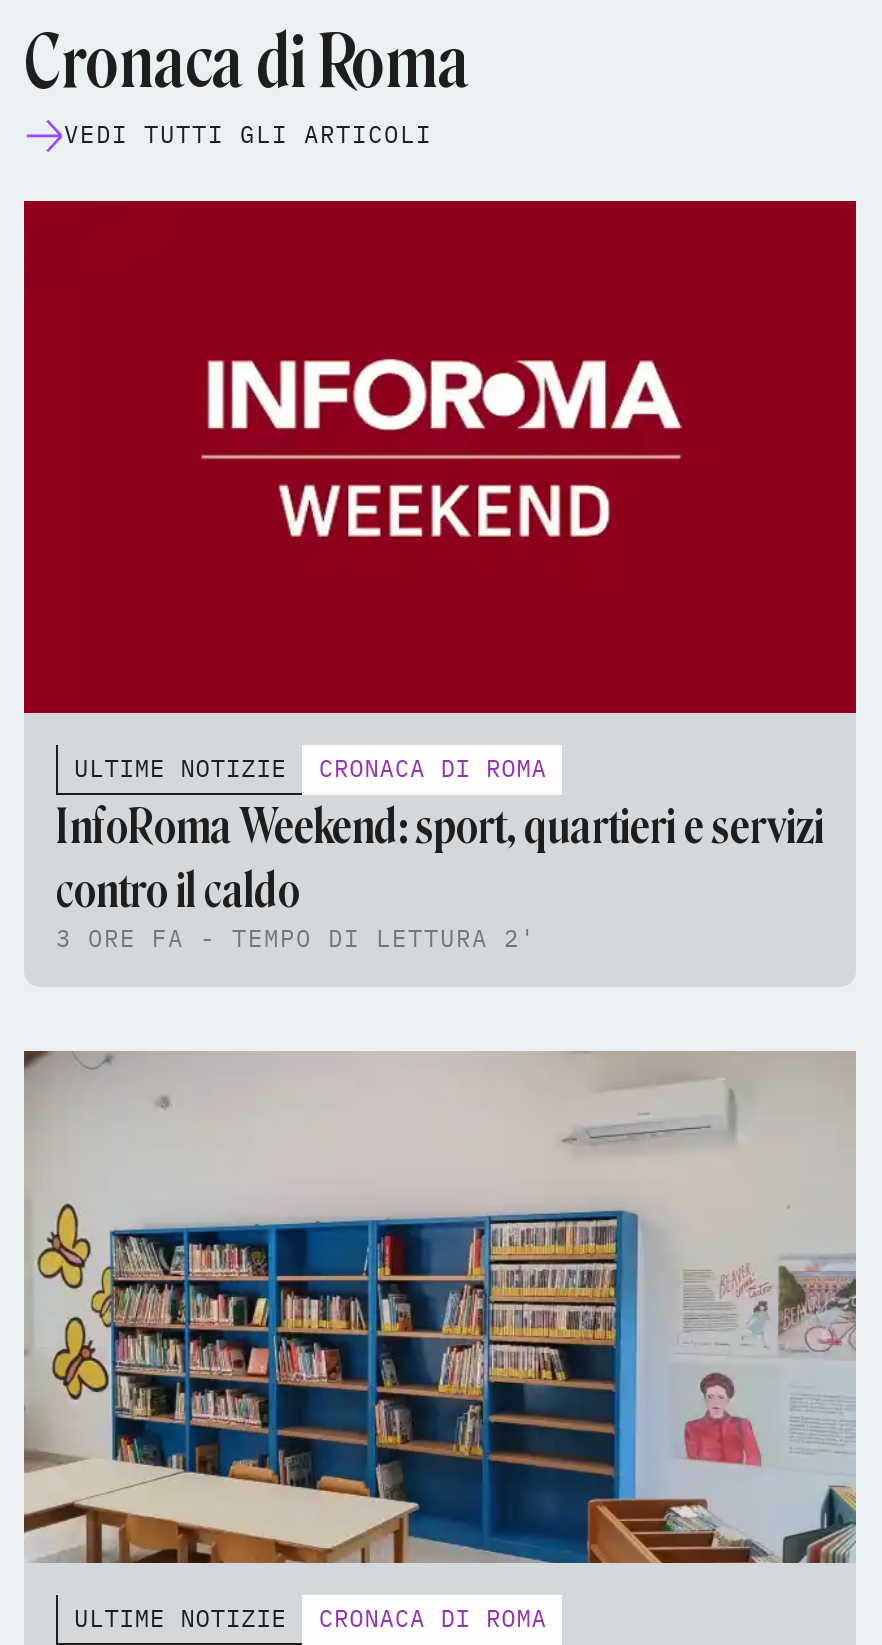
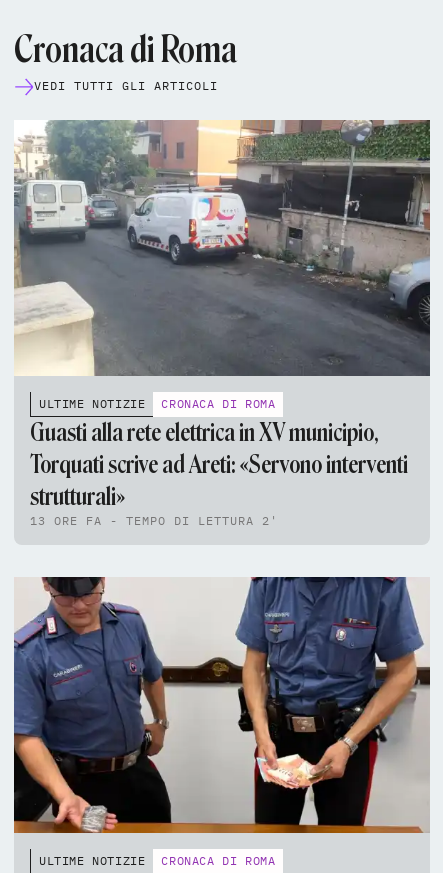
- [image]
+ [image]

- InfoRoma Weekend: sport, quartieri e servizi
- contro il caldo
- 3 ORE FA - TEMPO DI LETTURA 2'
+ Guasti alla rete elettrica in XV municipio,
+ Torquati scrive ad Areti: «Servono interventi
+ strutturali»
+ 13 ORE FA - TEMPO DI LETTURA 2'

- [image]
+ [image]
